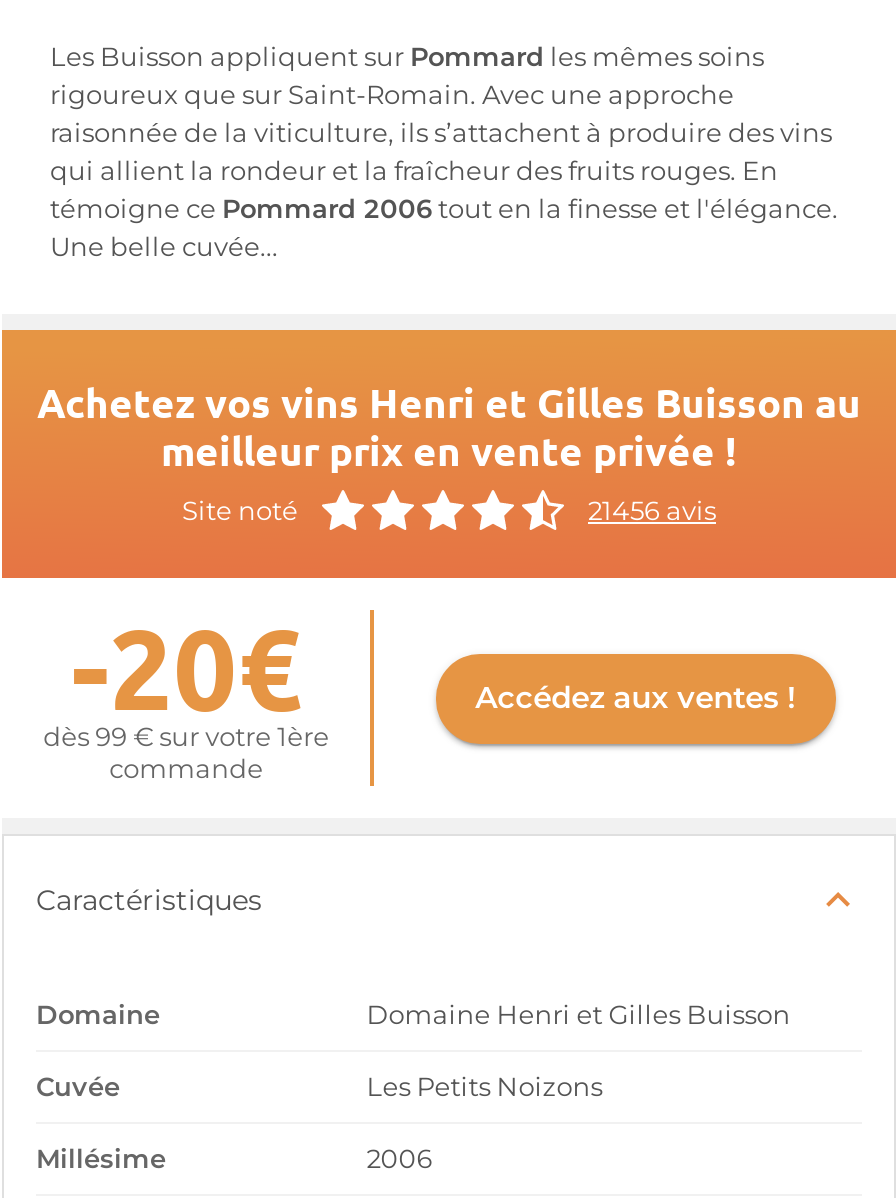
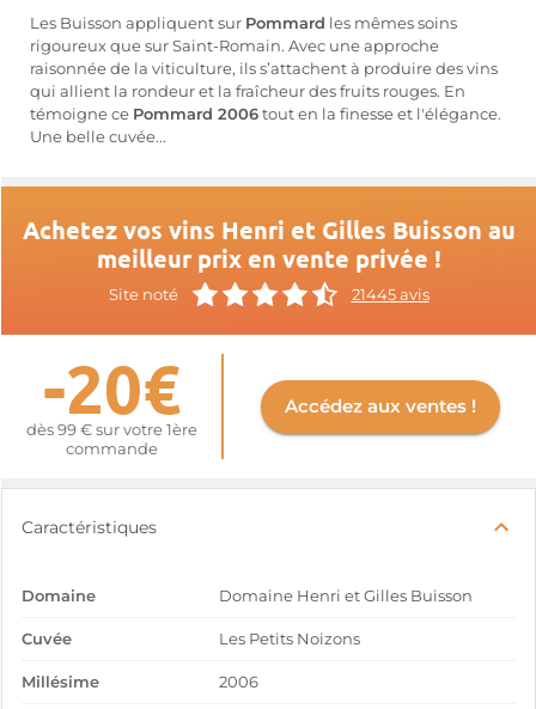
- 21456 avis
+ 21445 avis
